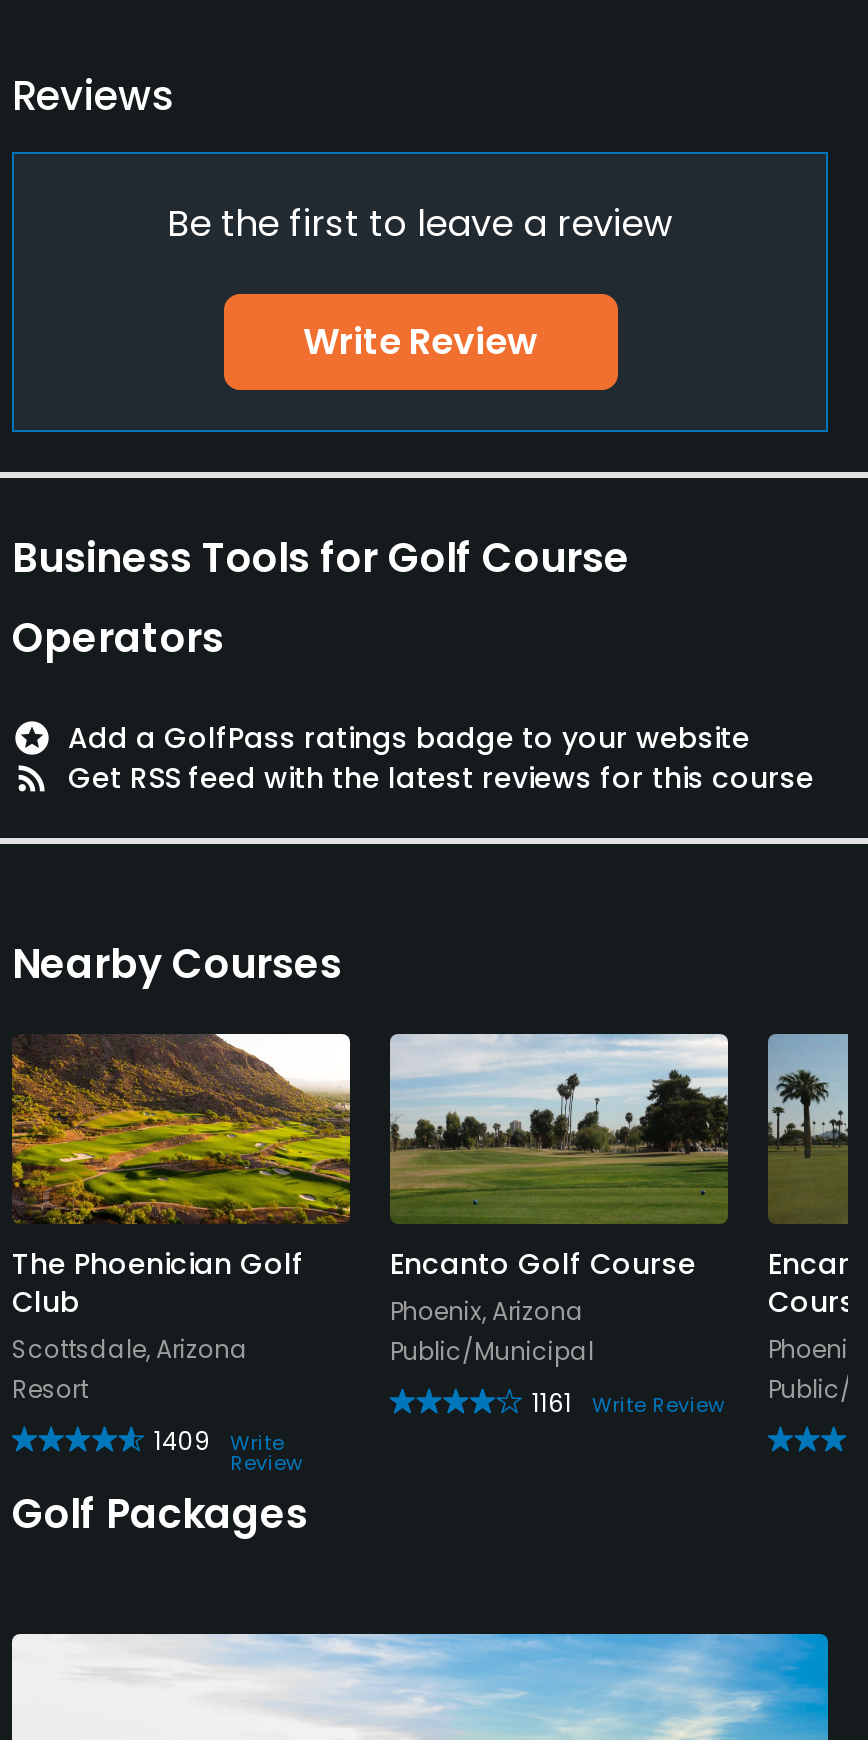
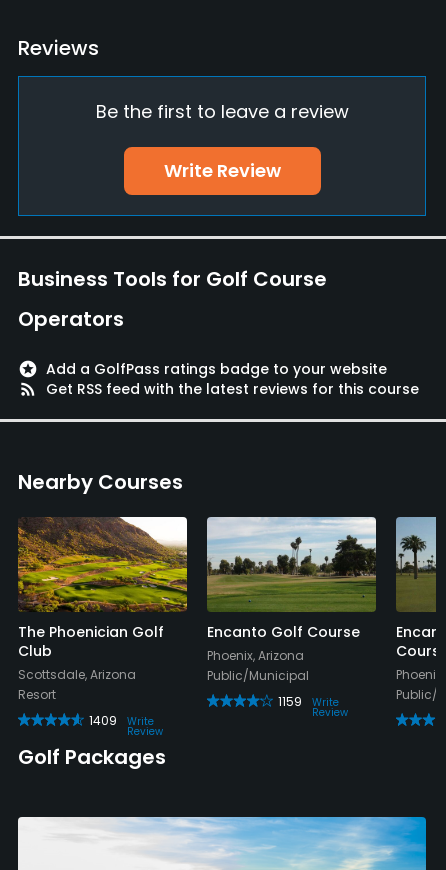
- 1161
- Write Review
+ 1159
+ Write
+ Review
